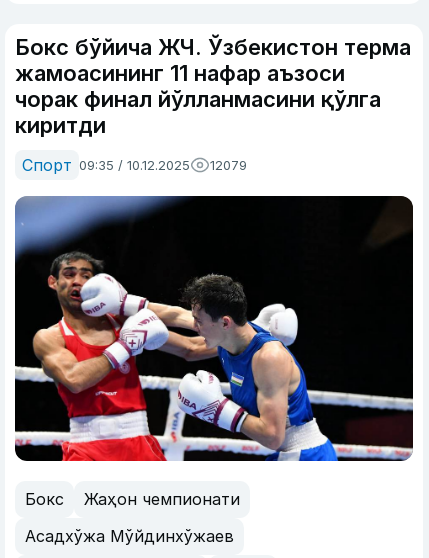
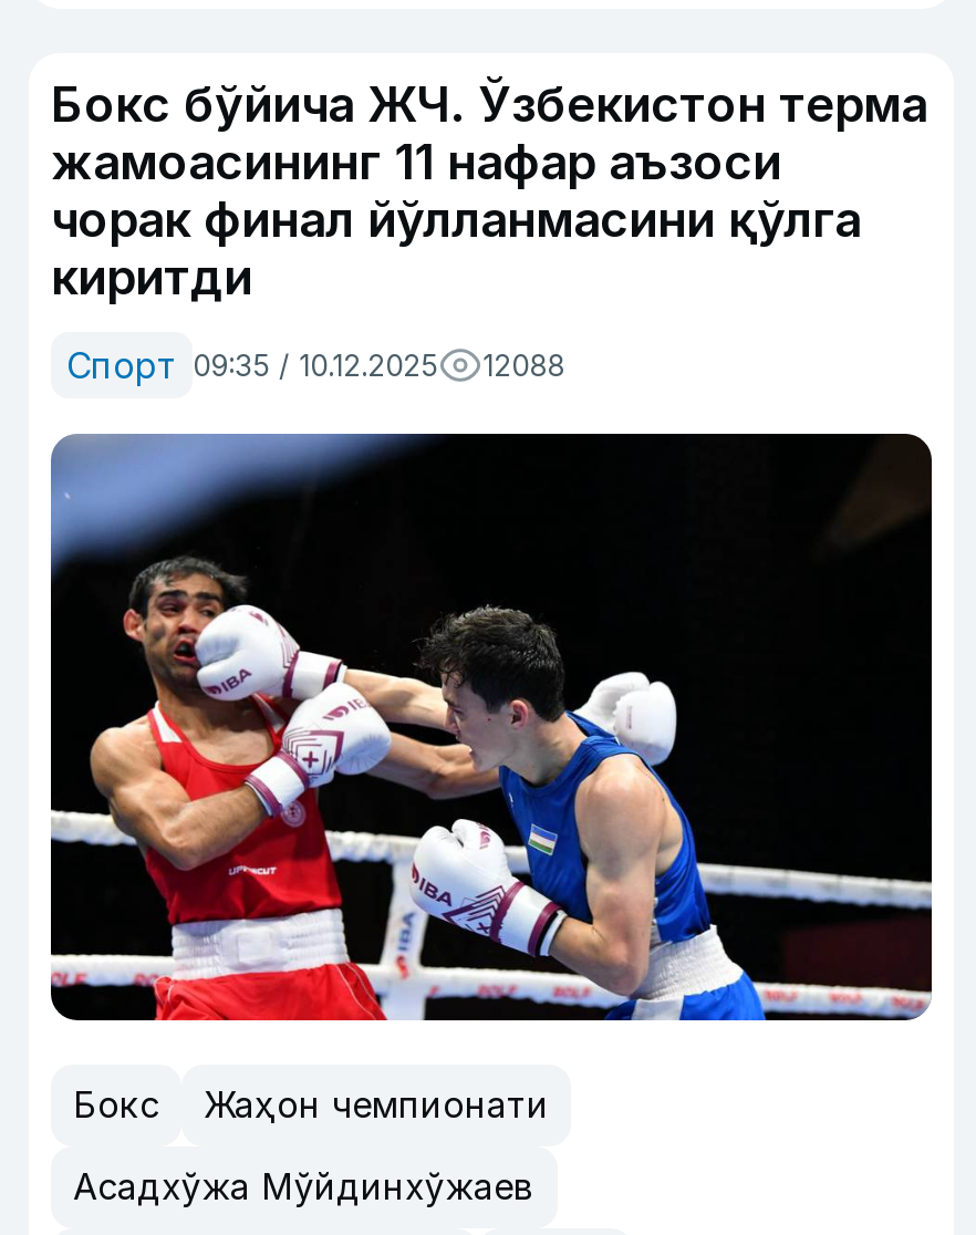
- Спорт 09:35 / 10.12.2025 12079
+ Спорт 09:35 / 10.12.2025 12088
